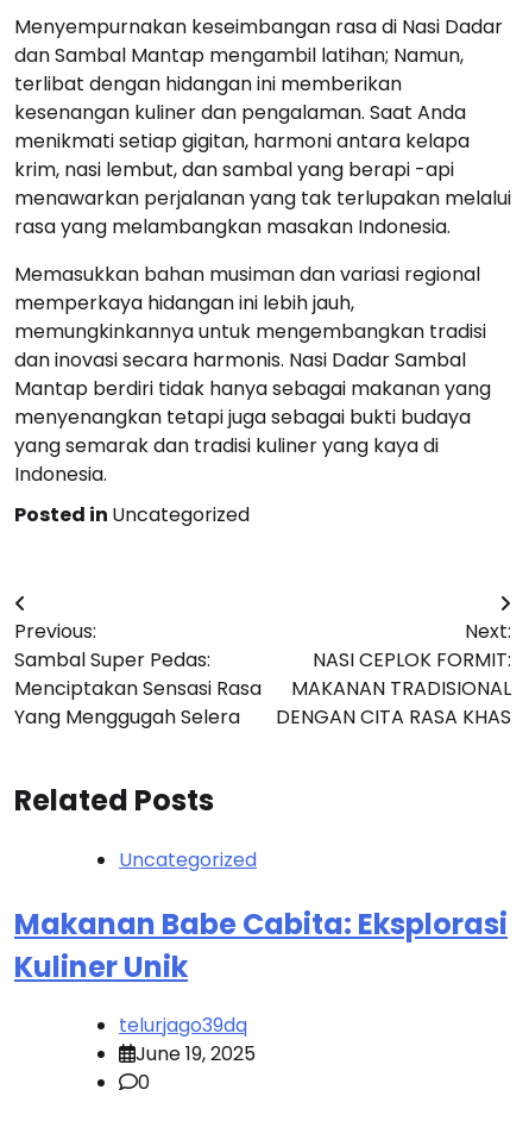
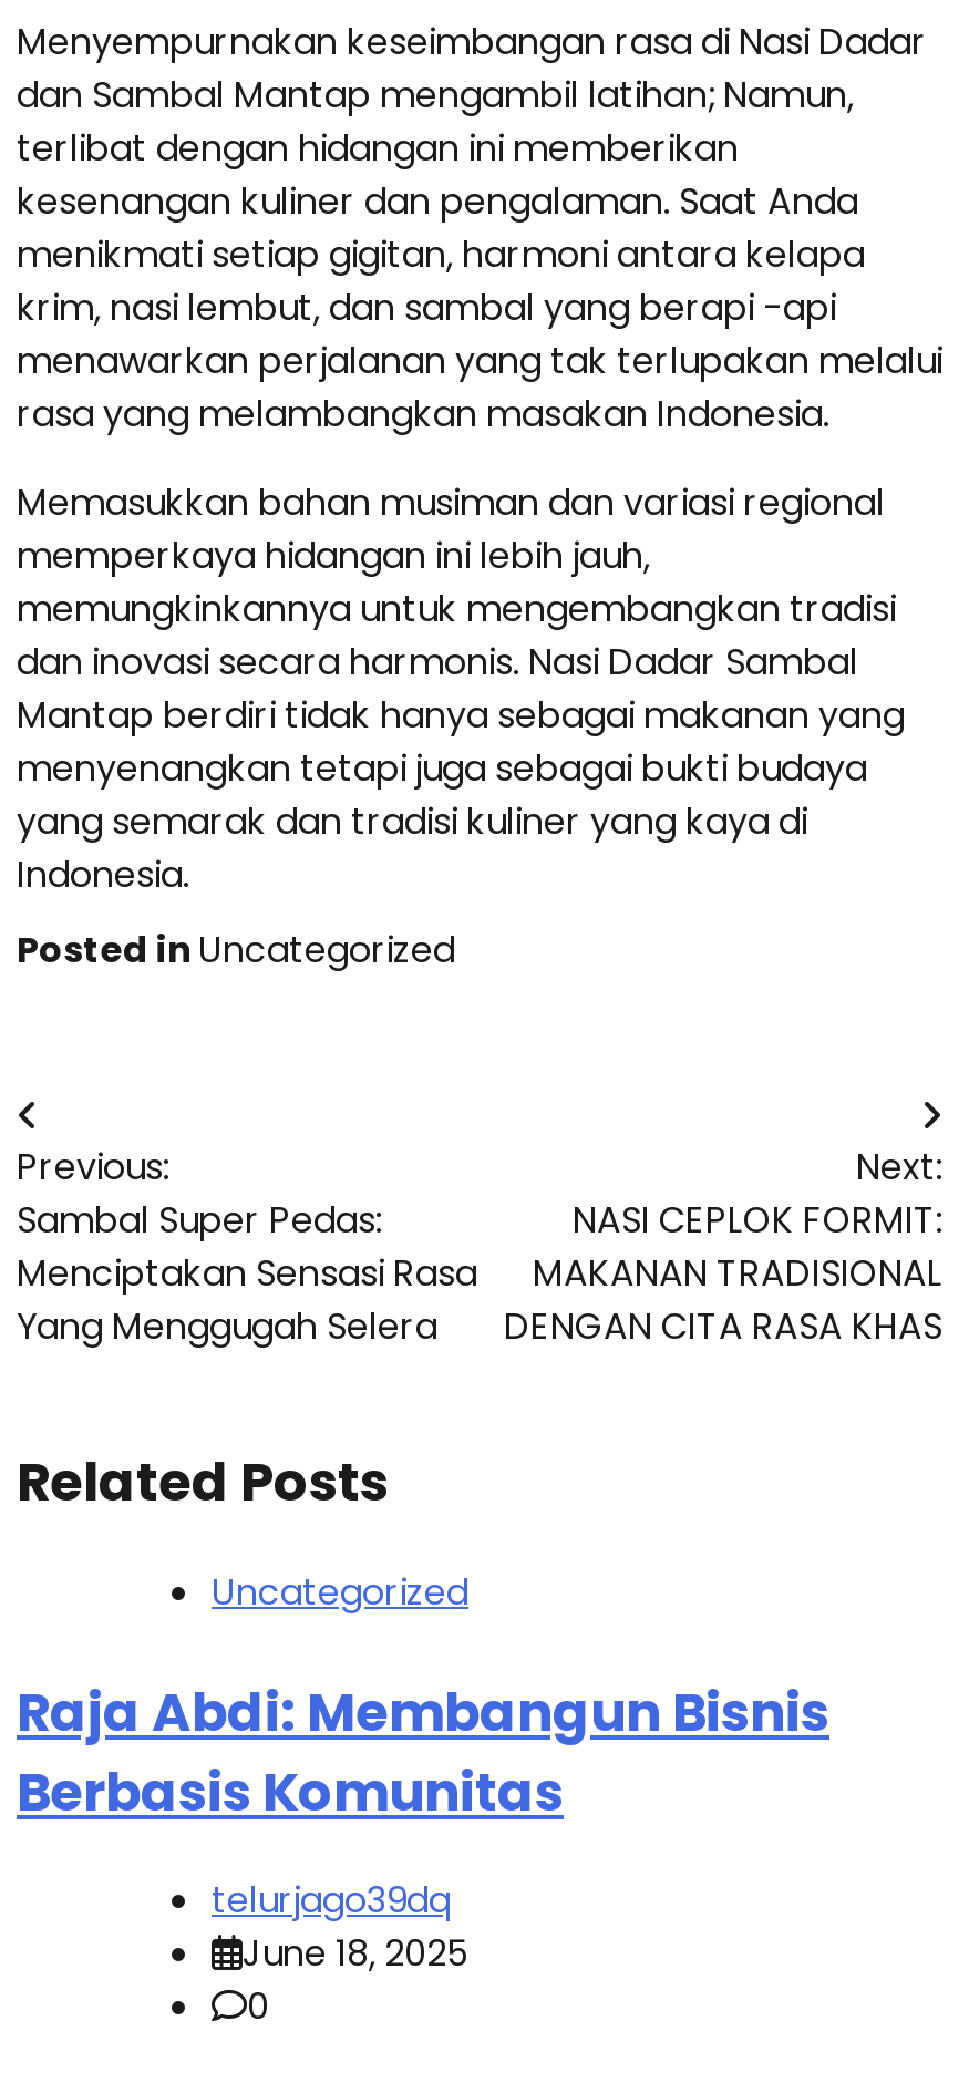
- Makanan Babe Cabita: Eksplorasi
- Kuliner Unik
+ Raja Abdi: Membangun Bisnis
+ Berbasis Komunitas

- June 19, 2025
+ June 18, 2025
